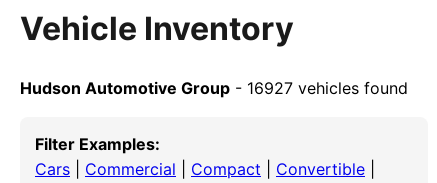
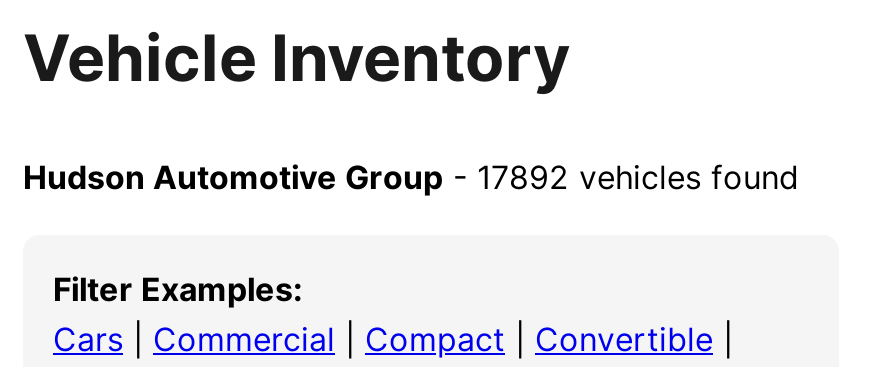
- Hudson Automotive Group - 16927 vehicles found
+ Hudson Automotive Group - 17892 vehicles found
